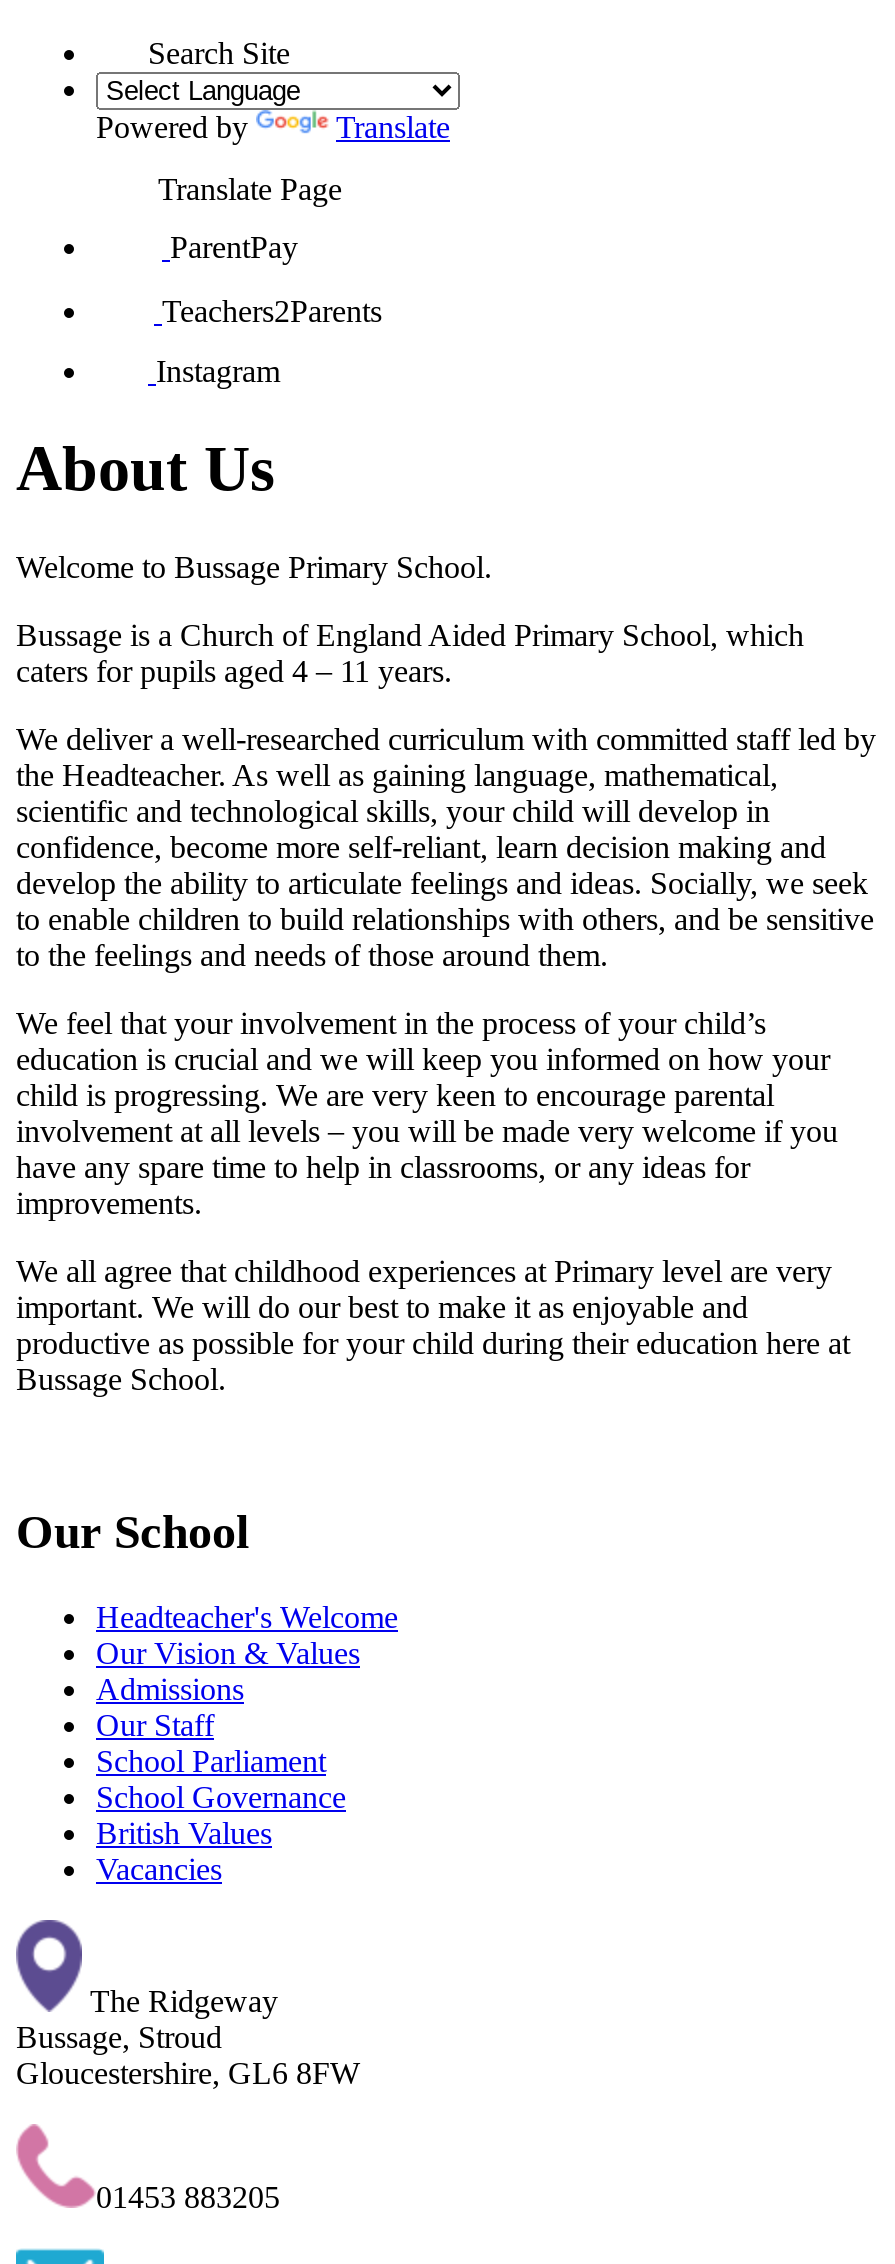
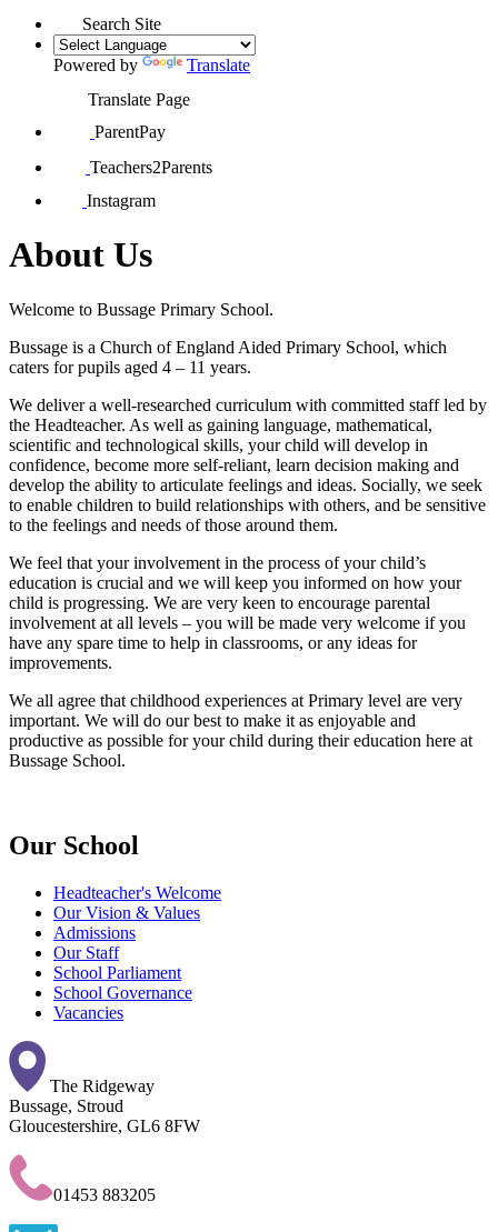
- British Values
